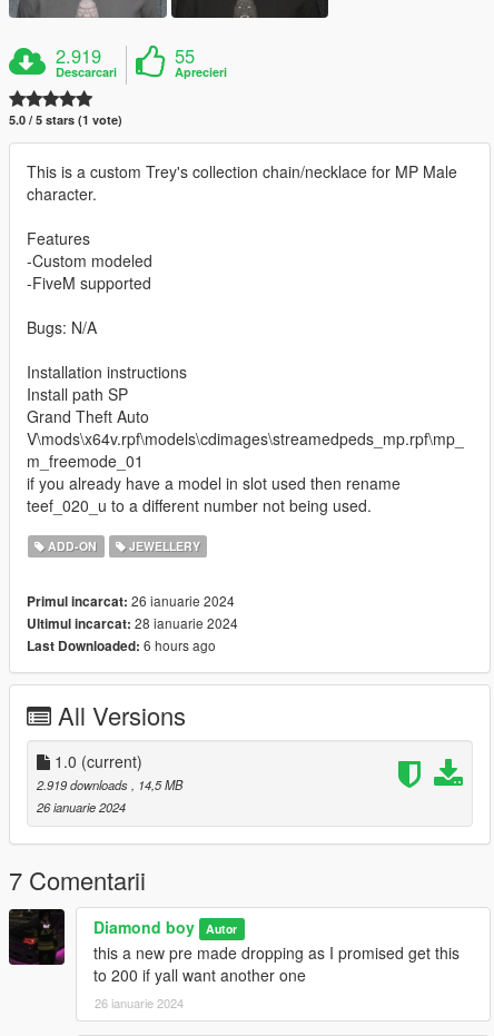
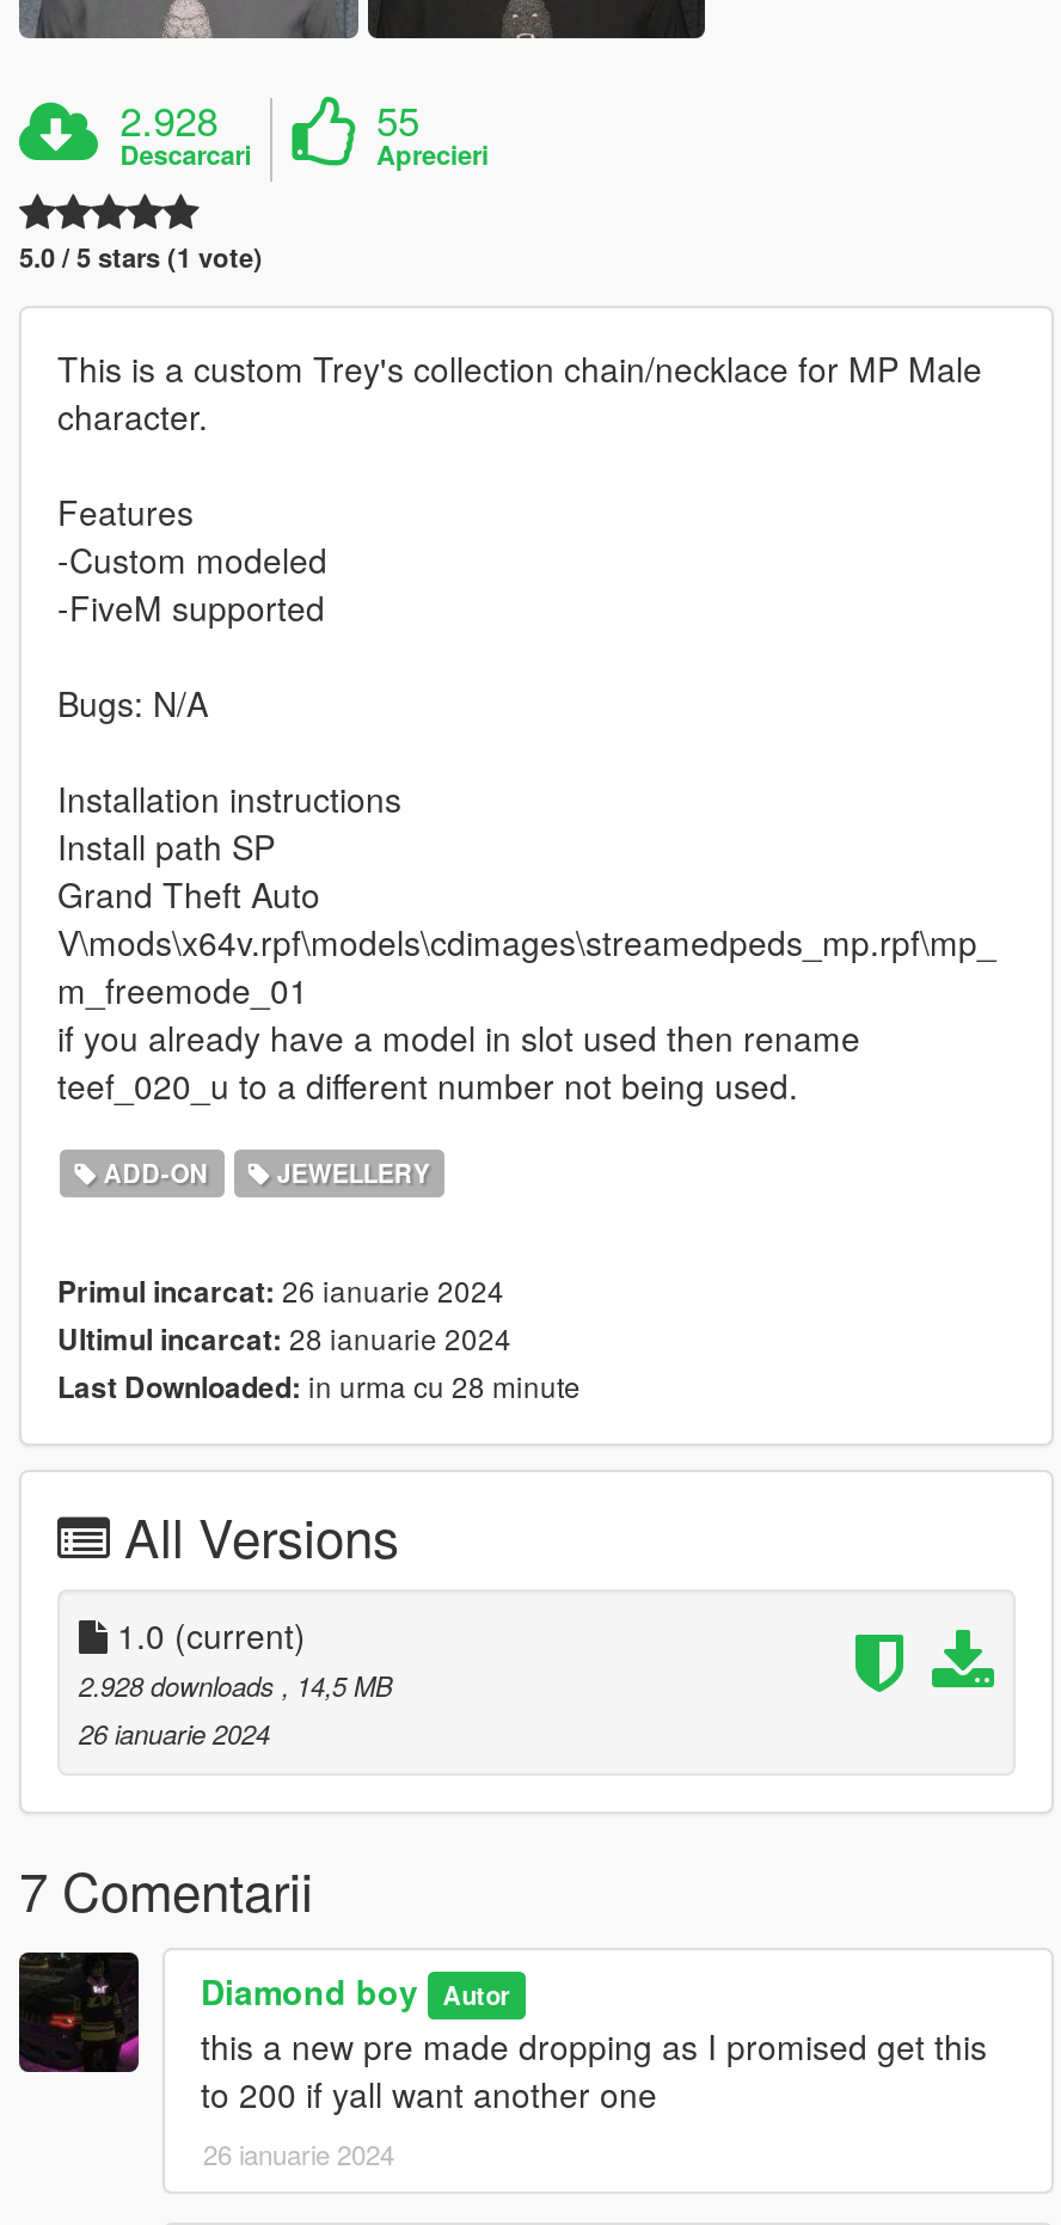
- 2.919
+ 2.928

- Last Downloaded: 6 hours ago
+ Last Downloaded: in urma cu 28 minute

- 2.919 downloads, 14,5 MB
+ 2.928 downloads, 14,5 MB
